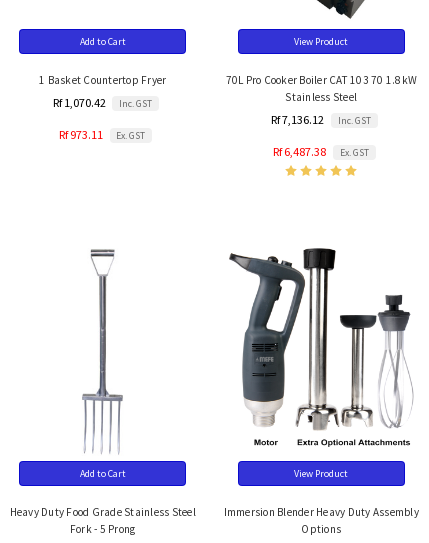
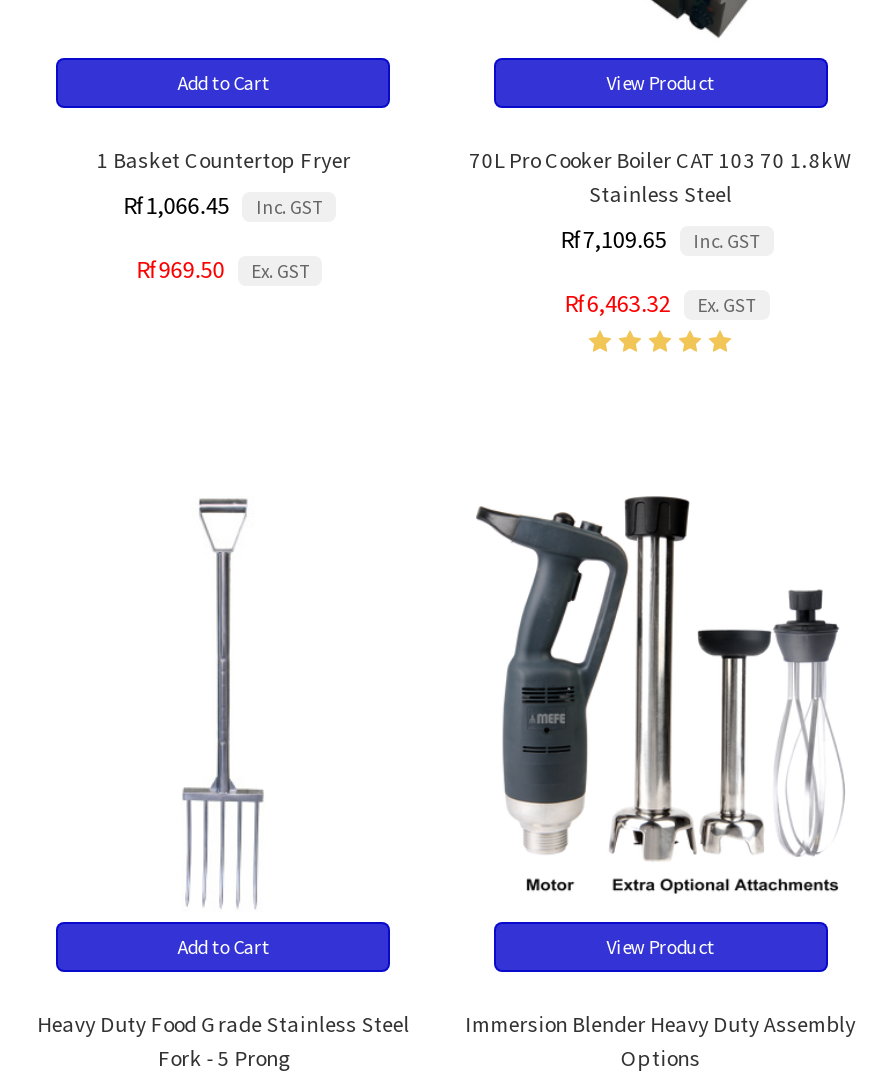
- Rf 1,070.42 Inc. GST
+ Rf 1,066.45 Inc. GST

- Rf 7,136.12 Inc. GST
+ Rf 7,109.65 Inc. GST

- Rf 973.11 Ex. GST
+ Rf 969.50 Ex. GST

- Rf 6,487.38 Ex. GST
+ Rf 6,463.32 Ex. GST
